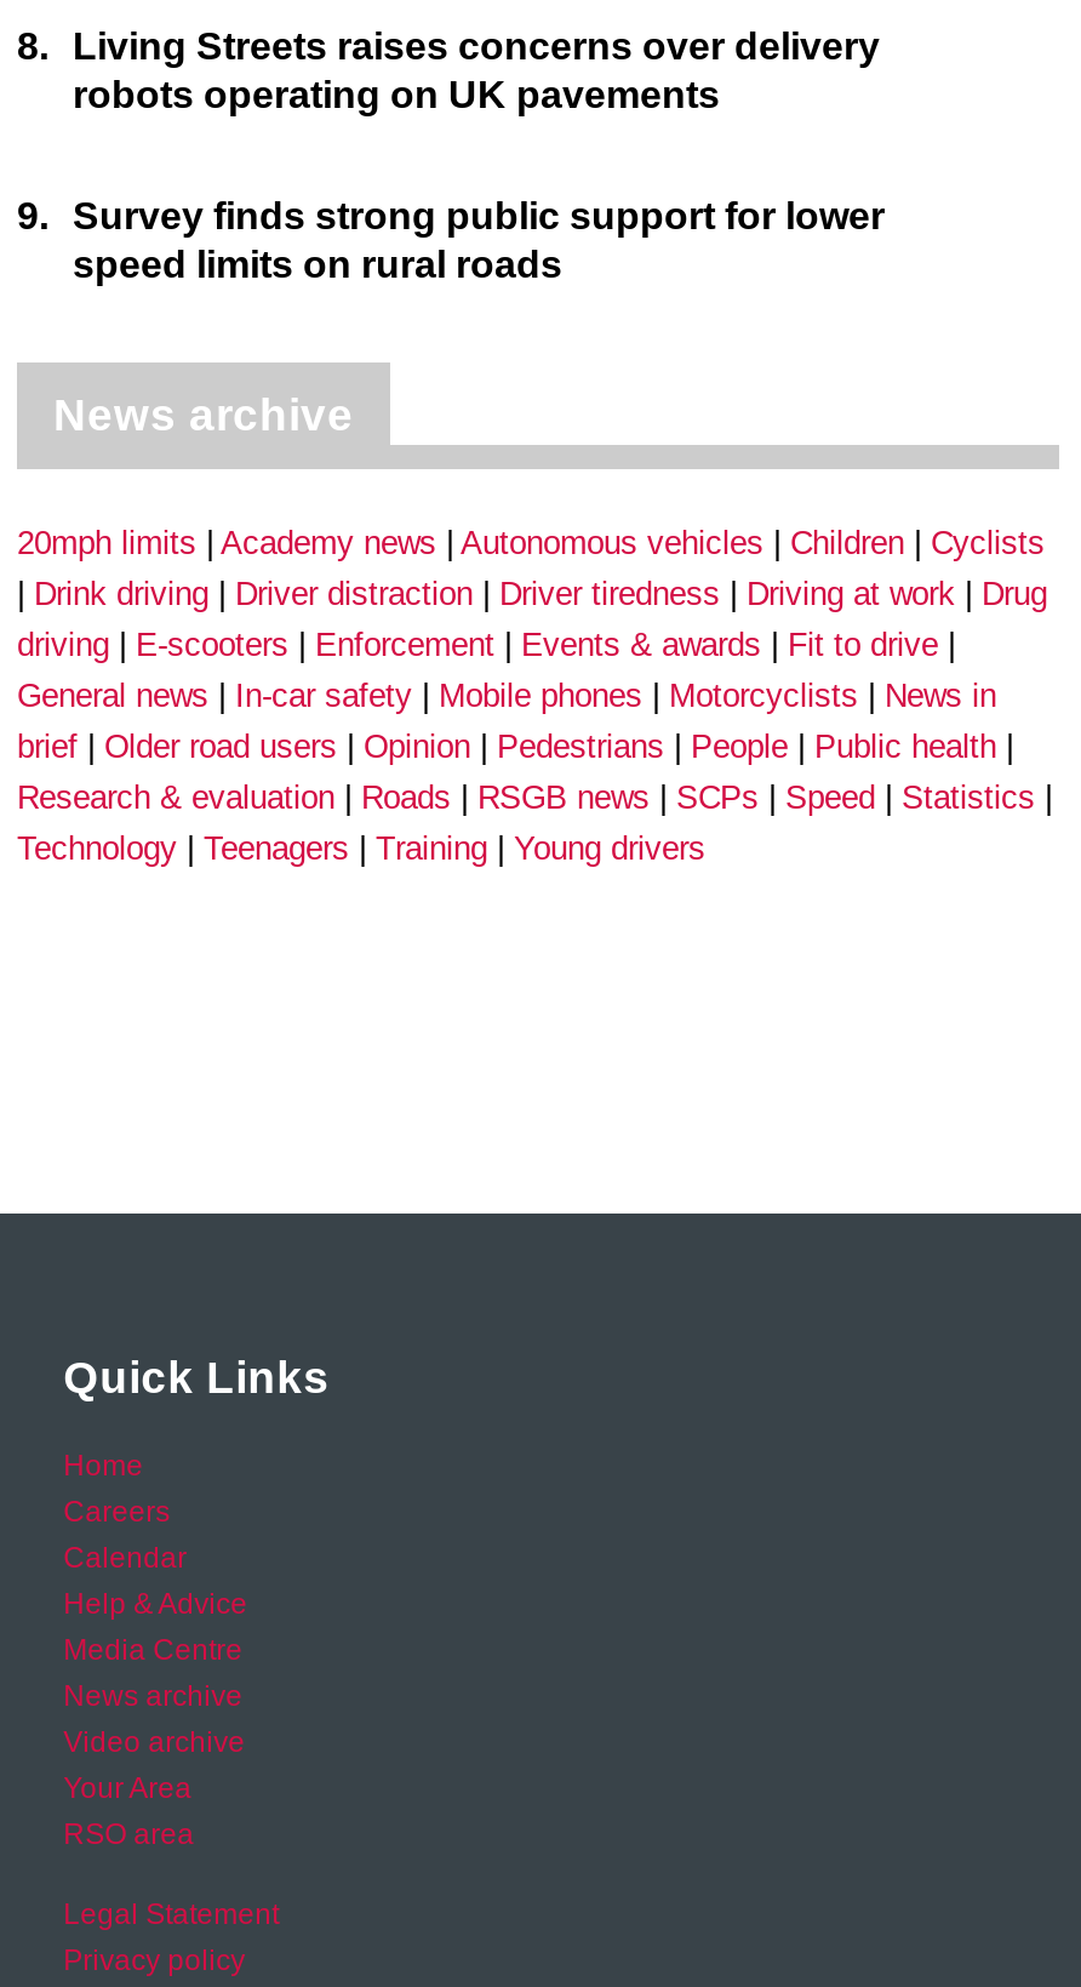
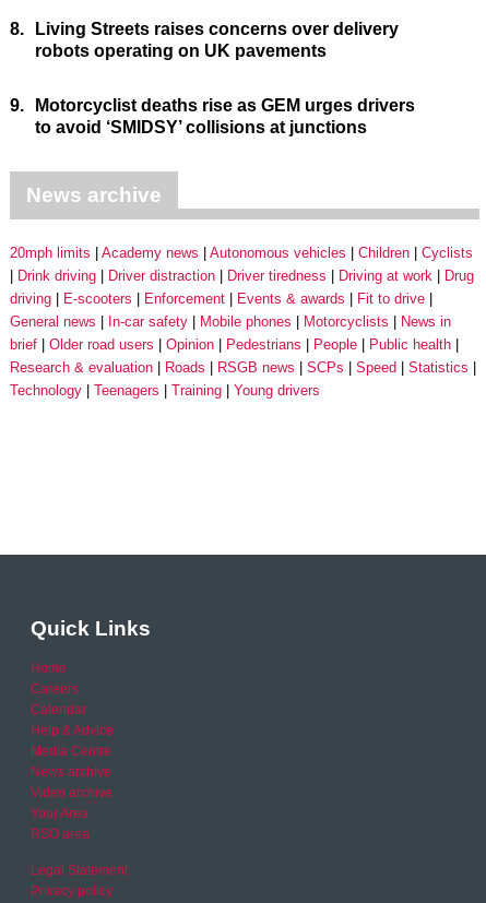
- 9. Survey finds strong public support for lower
- speed limits on rural roads
+ 9. Motorcyclist deaths rise as GEM urges drivers
+ to avoid ‘SMIDSY’ collisions at junctions
